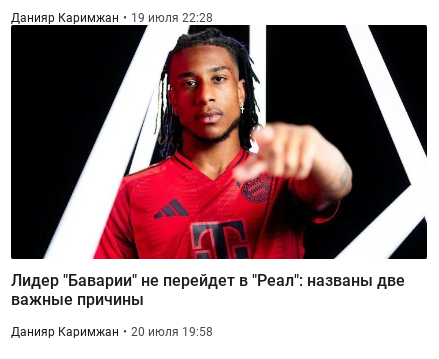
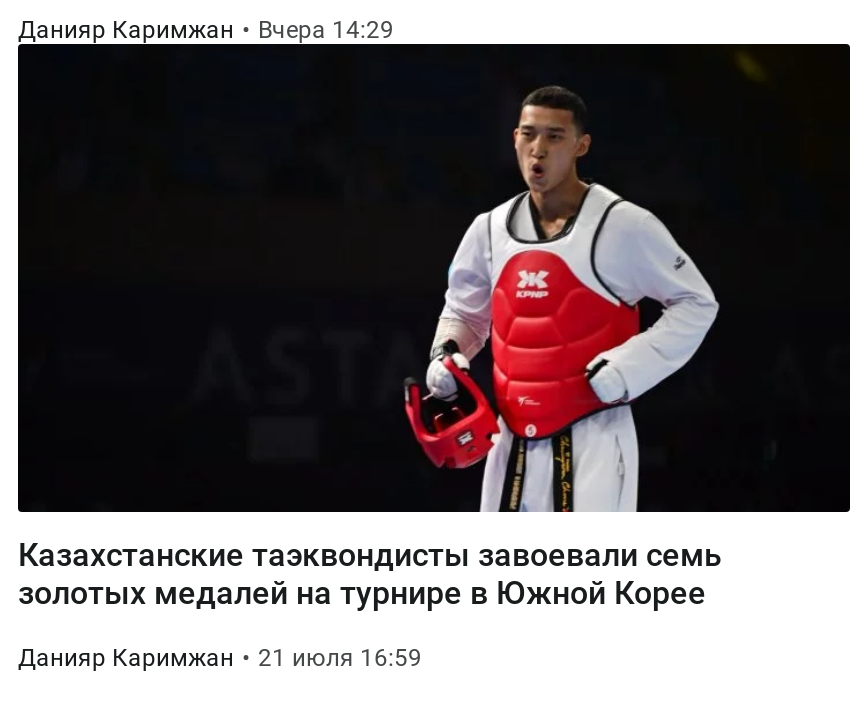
- Данияр Каримжан 19 июля 22:28
+ Данияр Каримжан Вчера 14:29

- [image]
- Лидер "Баварии" не перейдет в "Реал": названы две
- важные причины
+ [image]
+ Казахстанские таэквондисты завоевали семь
+ золотых медалей на турнире в Южной Корее

- Данияр Каримжан 20 июля 19:58
+ Данияр Каримжан 21 июля 16:59
